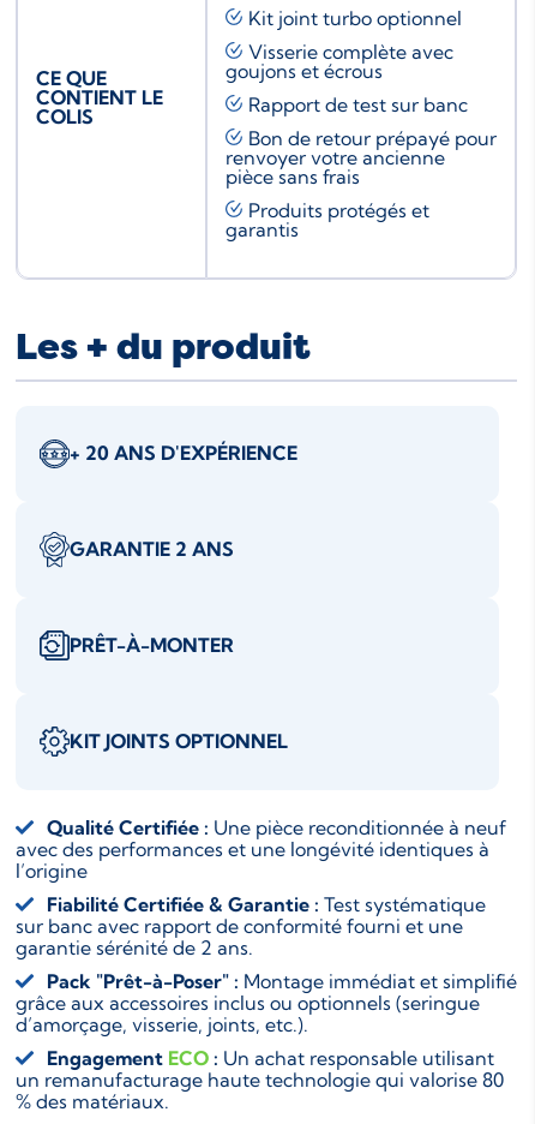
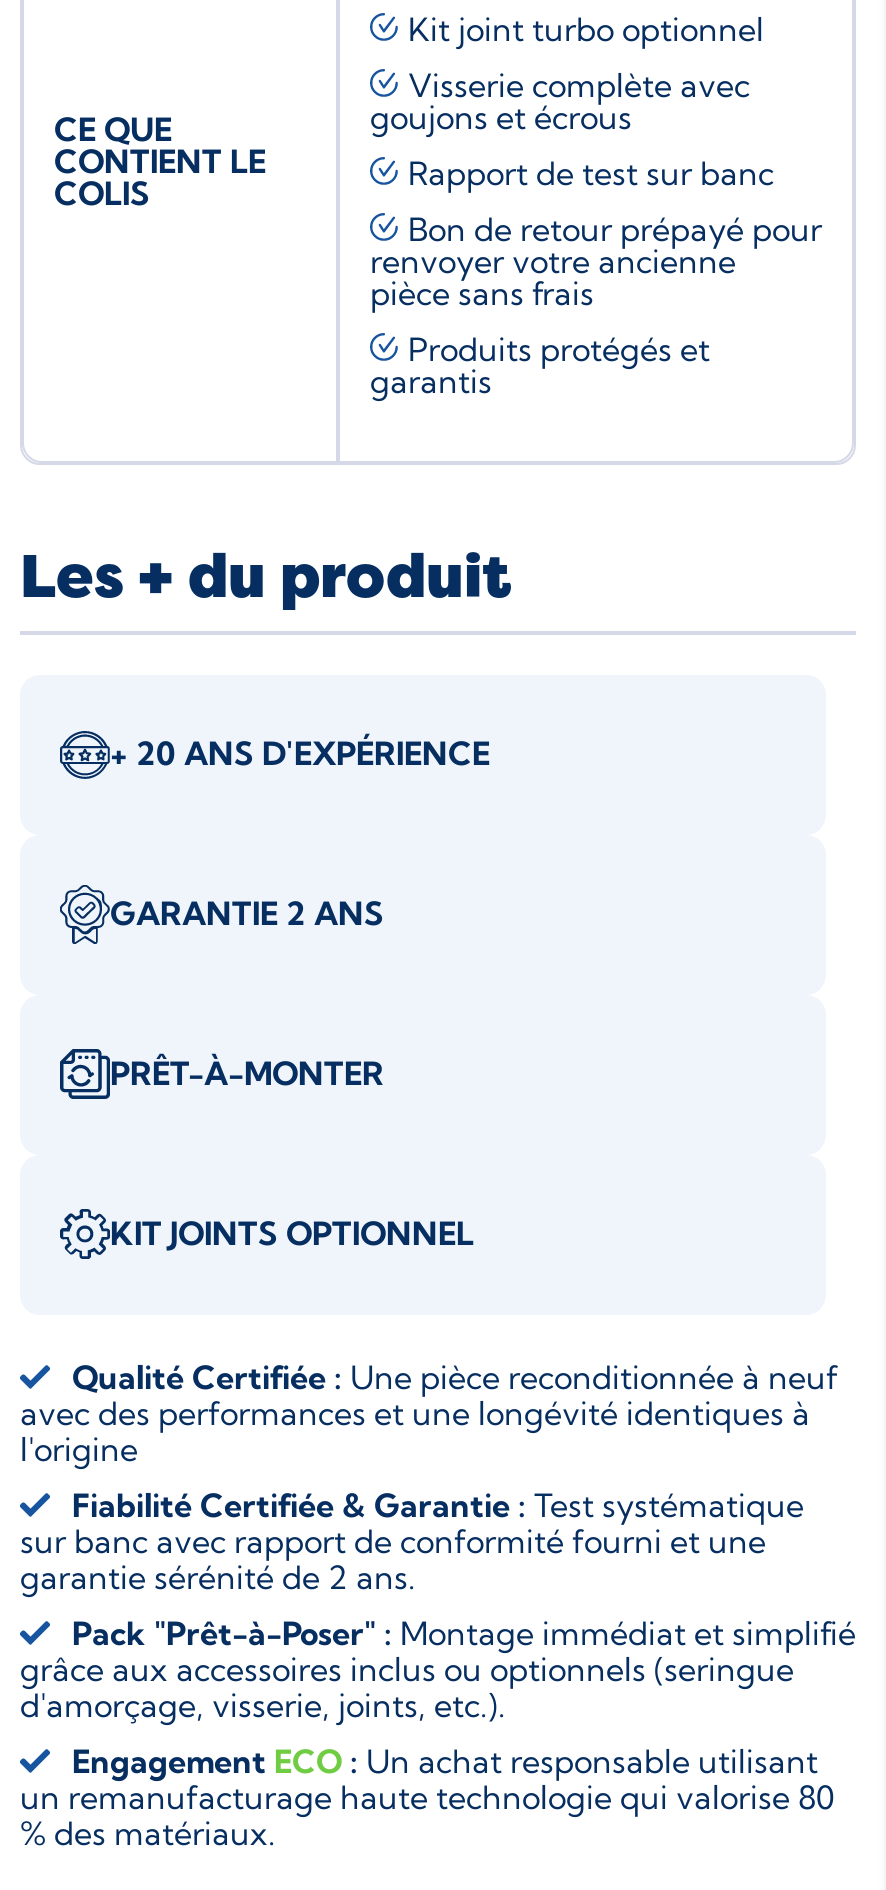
- l’origine
+ l'origine

- d’amorçage, visserie, joints, etc.).
+ d'amorçage, visserie, joints, etc.).
